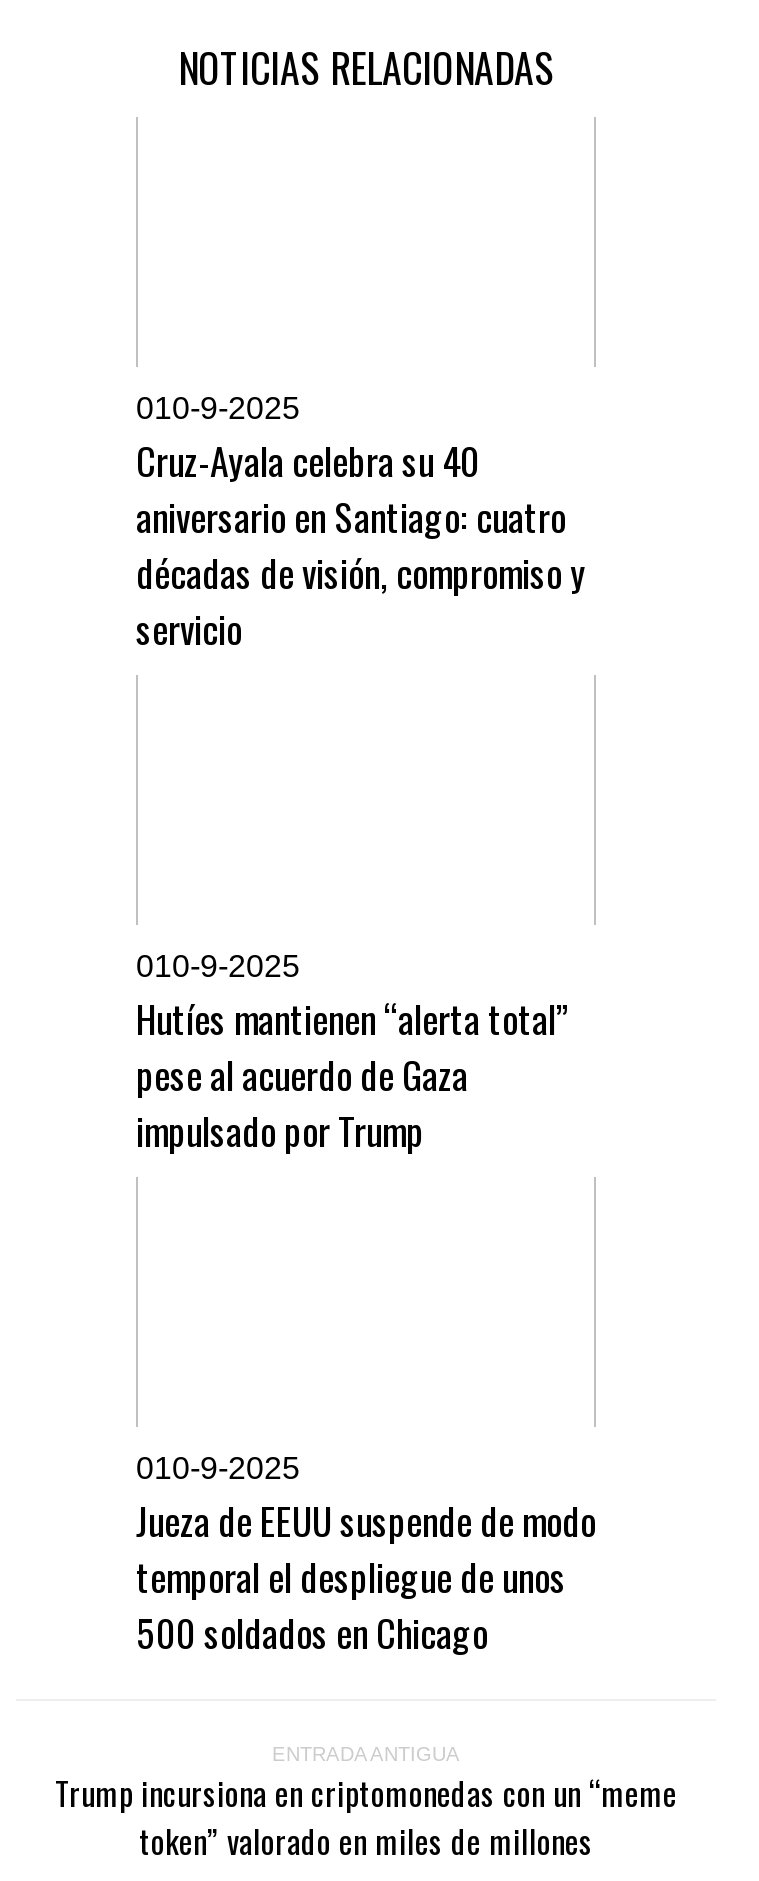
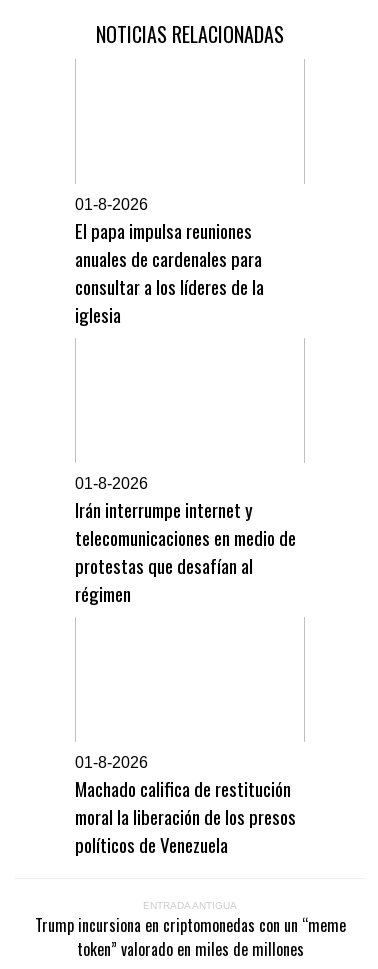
- 010-9-2025
- Cruz-Ayala celebra su 40
- aniversario en Santiago: cuatro
- décadas de visión, compromiso y
- servicio
+ 01-8-2026
+ El papa impulsa reuniones
+ anuales de cardenales para
+ consultar a los líderes de la
+ iglesia

- 010-9-2025
- Hutíes mantienen “alerta total”
- pese al acuerdo de Gaza
- impulsado por Trump
+ 01-8-2026
+ Irán interrumpe internet y
+ telecomunicaciones en medio de
+ protestas que desafían al
+ régimen

- 010-9-2025
- Jueza de EEUU suspende de modo
- temporal el despliegue de unos
- 500 soldados en Chicago
+ 01-8-2026
+ Machado califica de restitución
+ moral la liberación de los presos
+ políticos de Venezuela
